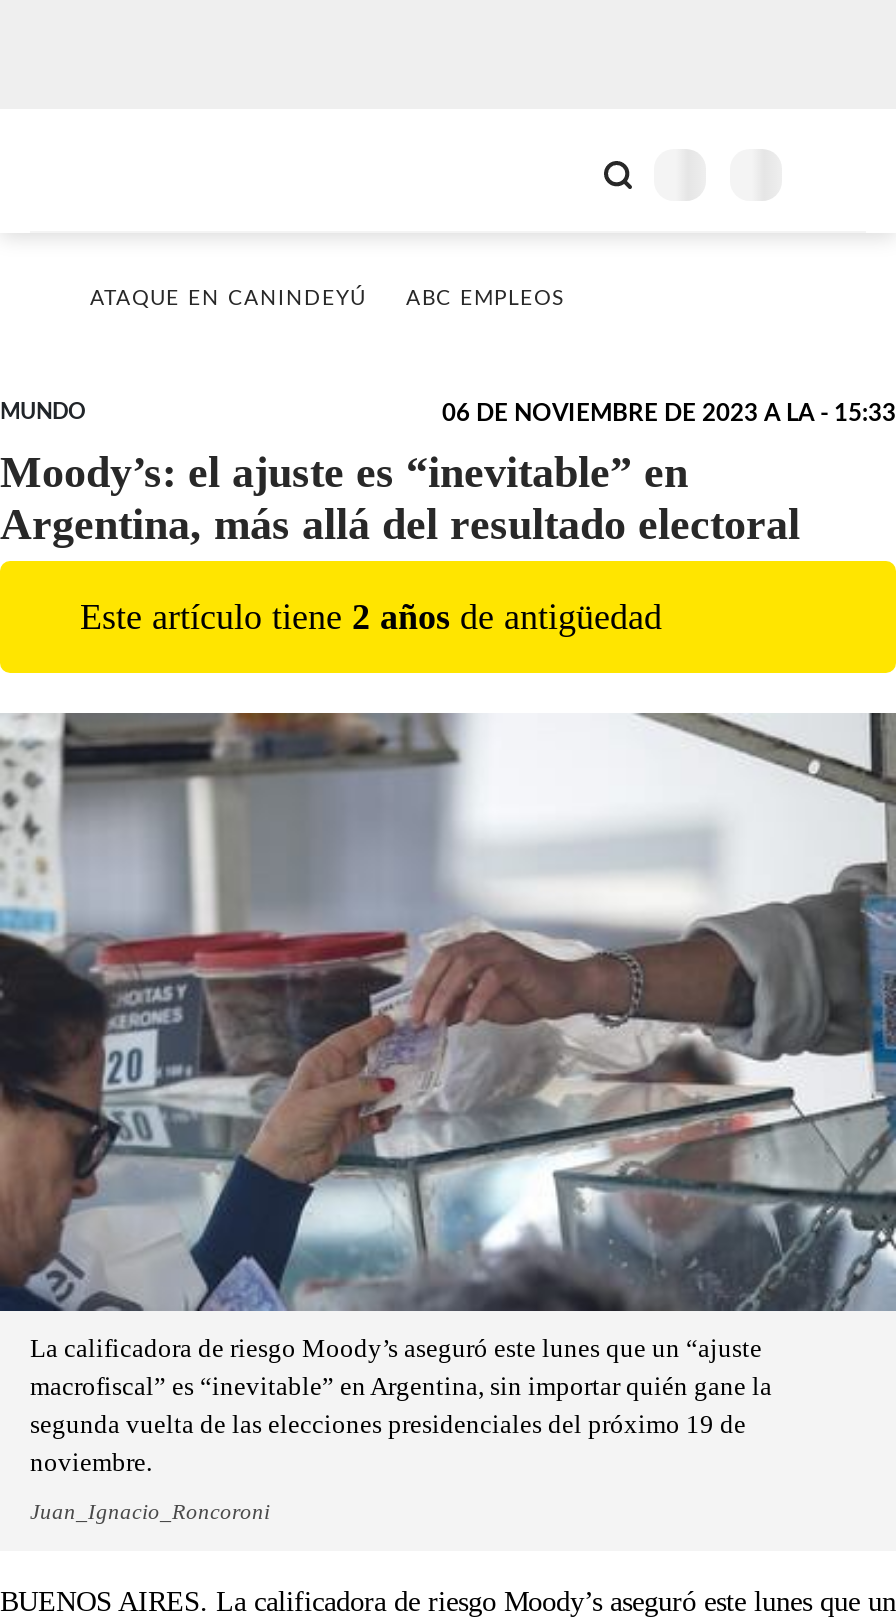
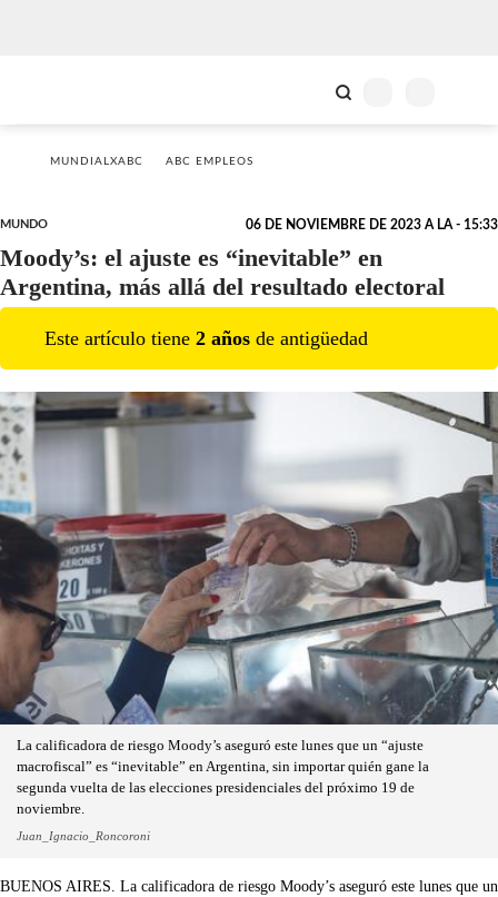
- ATAQUE EN CANINDEYÚ
+ MUNDIALXABC
